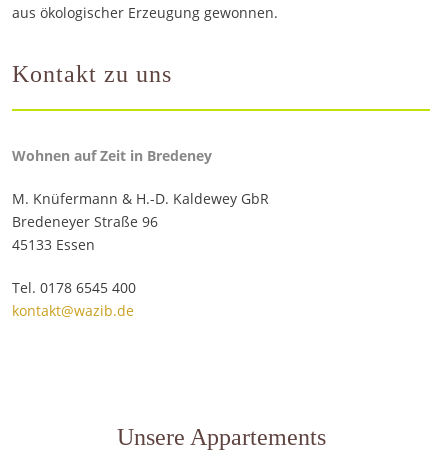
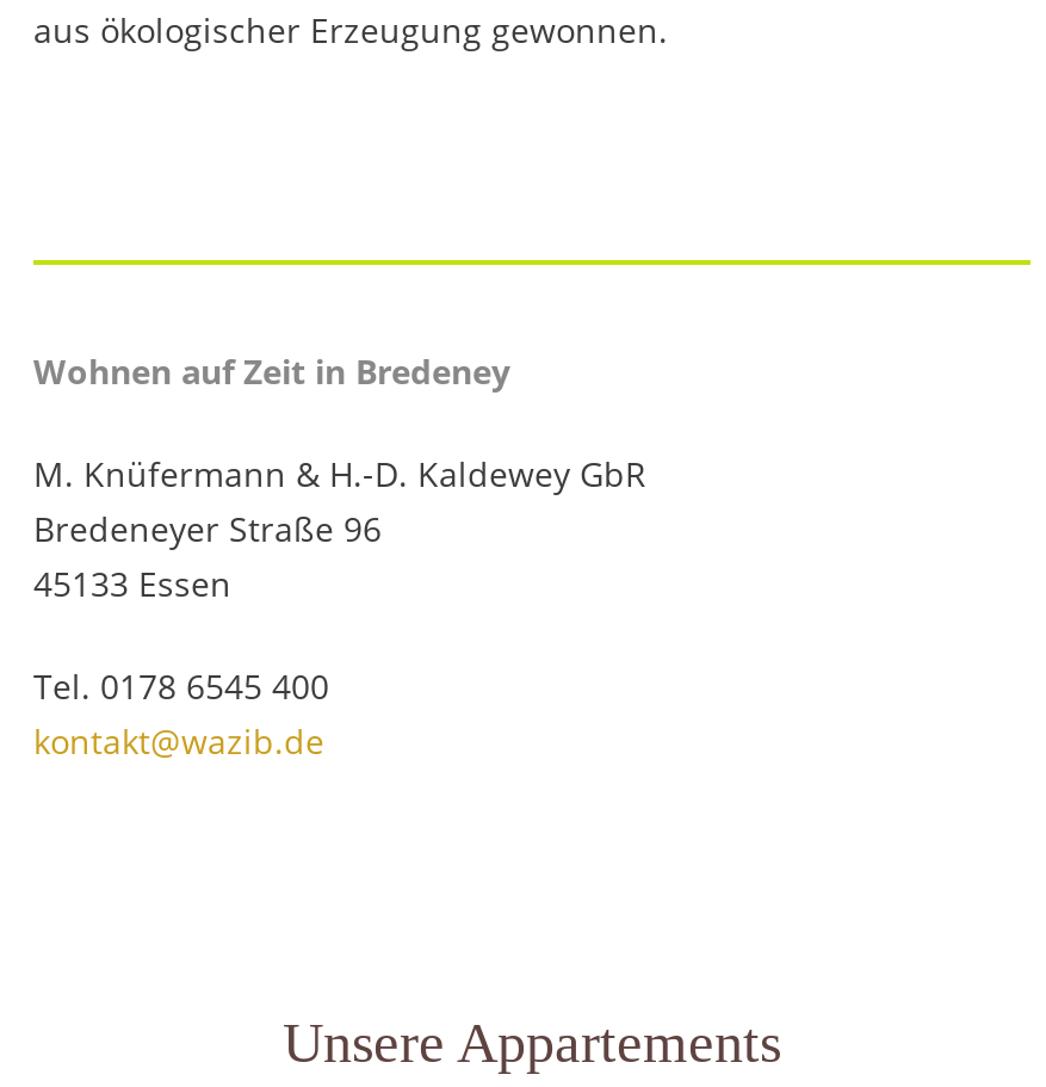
- Kontakt zu uns
